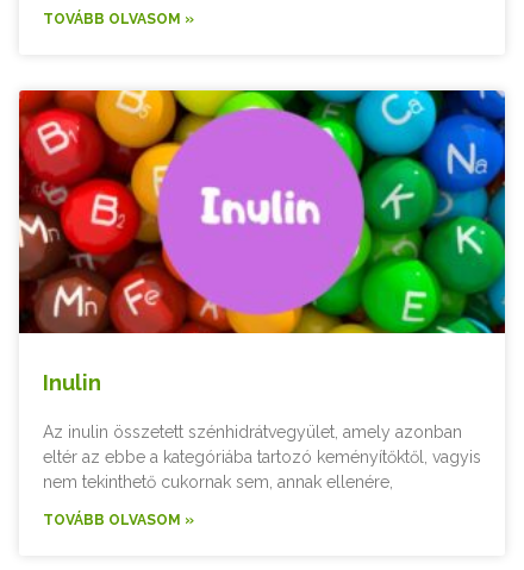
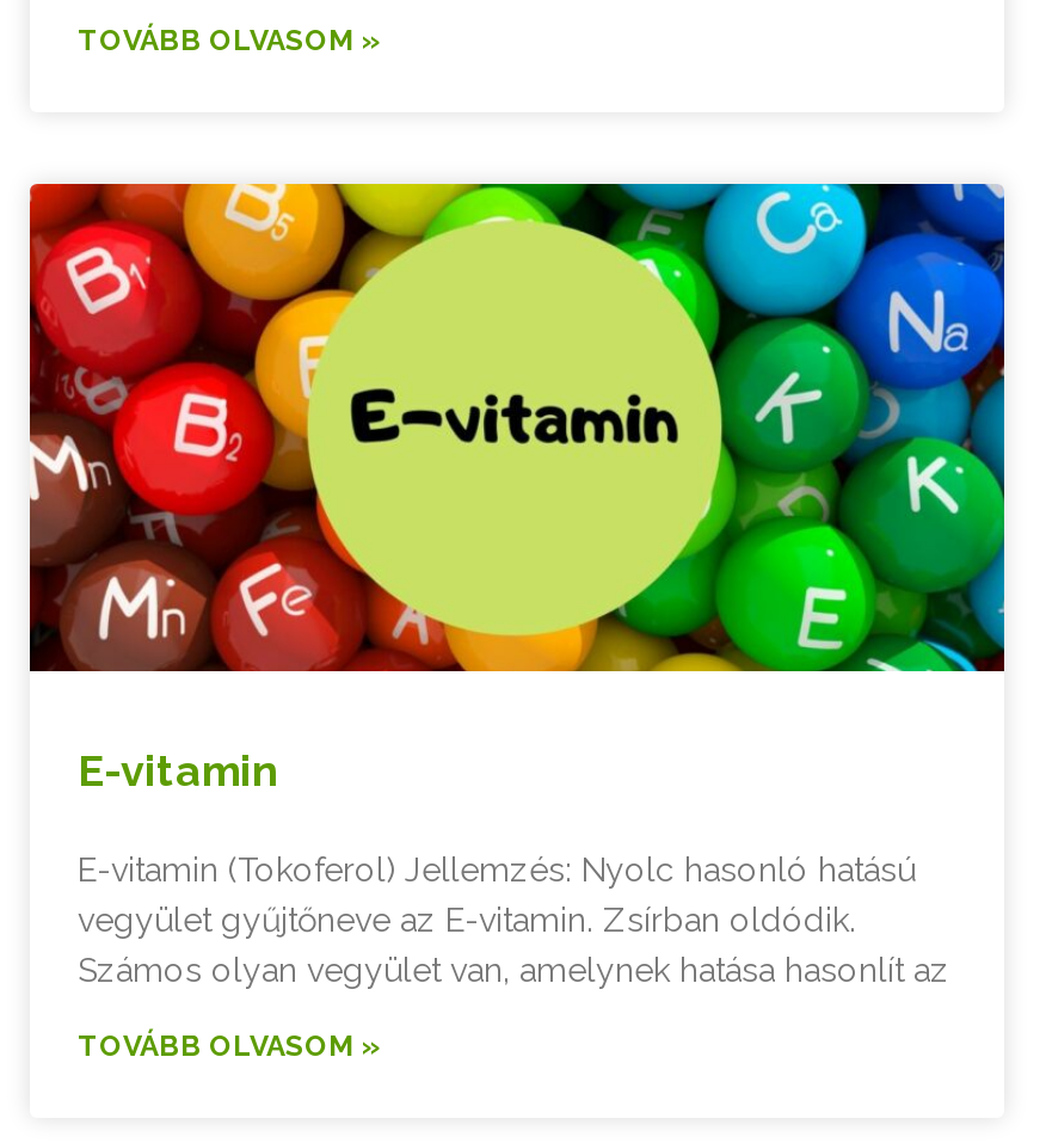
- [image]
+ [image]

- Inulin
+ E-vitamin

- Az inulin összetett szénhidrátvegyület, amely azonban
- eltér az ebbe a kategóriába tartozó keményítőktől, vagyis
- nem tekinthető cukornak sem, annak ellenére,
+ E-vitamin (Tokoferol) Jellemzés: Nyolc hasonló hatású
+ vegyület gyűjtőneve az E-vitamin. Zsírban oldódik.
+ Számos olyan vegyület van, amelynek hatása hasonlít az
